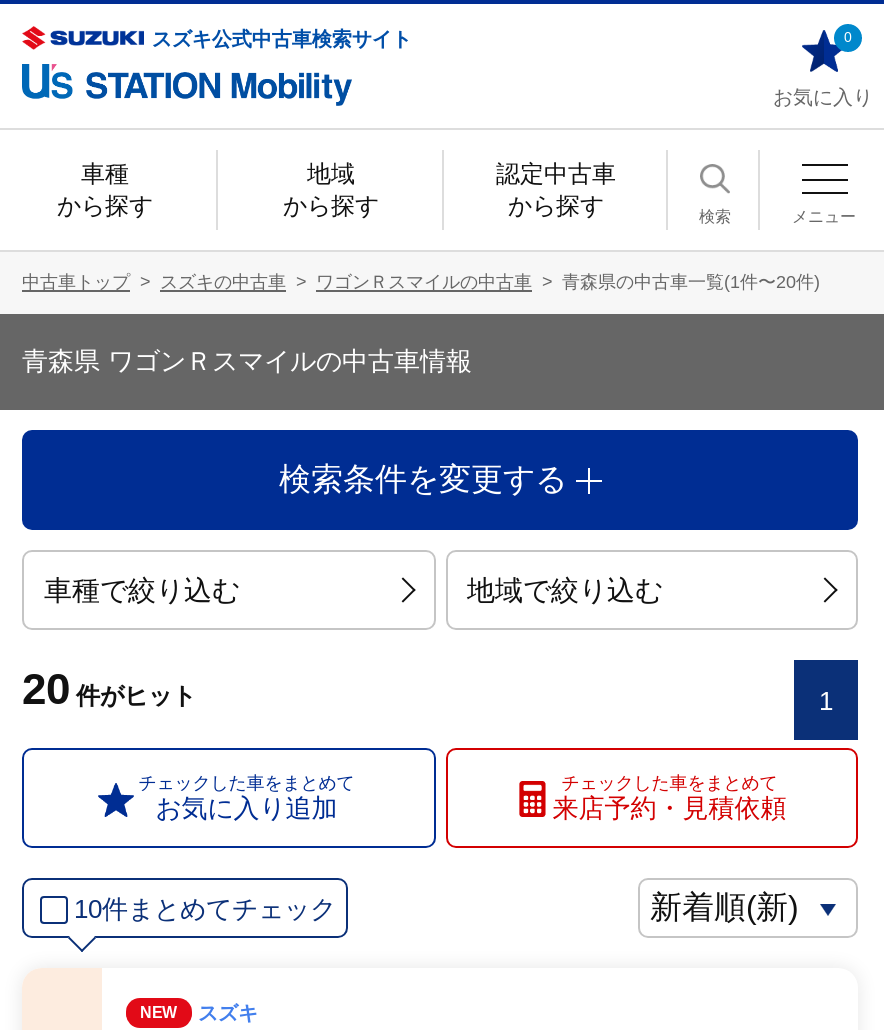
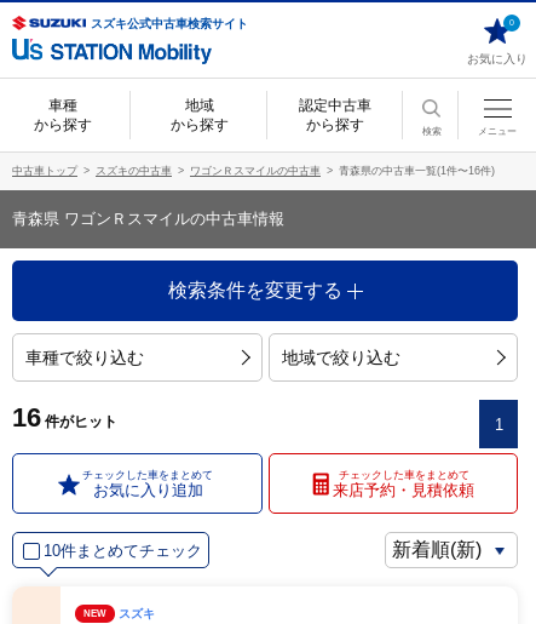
- 青森県の中古車一覧(1件〜20件)
+ 青森県の中古車一覧(1件〜16件)

- 20 件がヒット
+ 16 件がヒット
